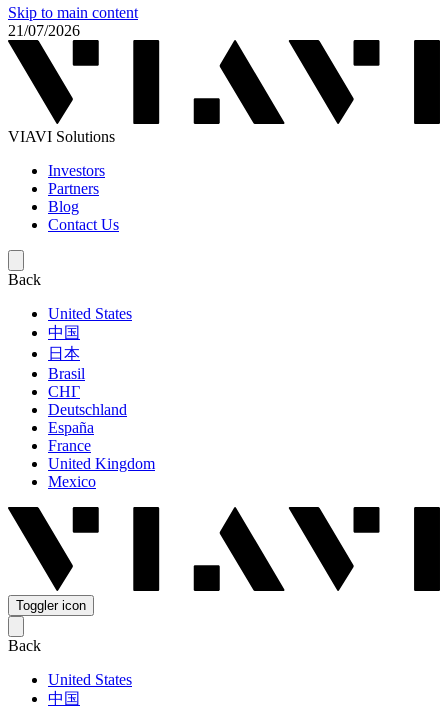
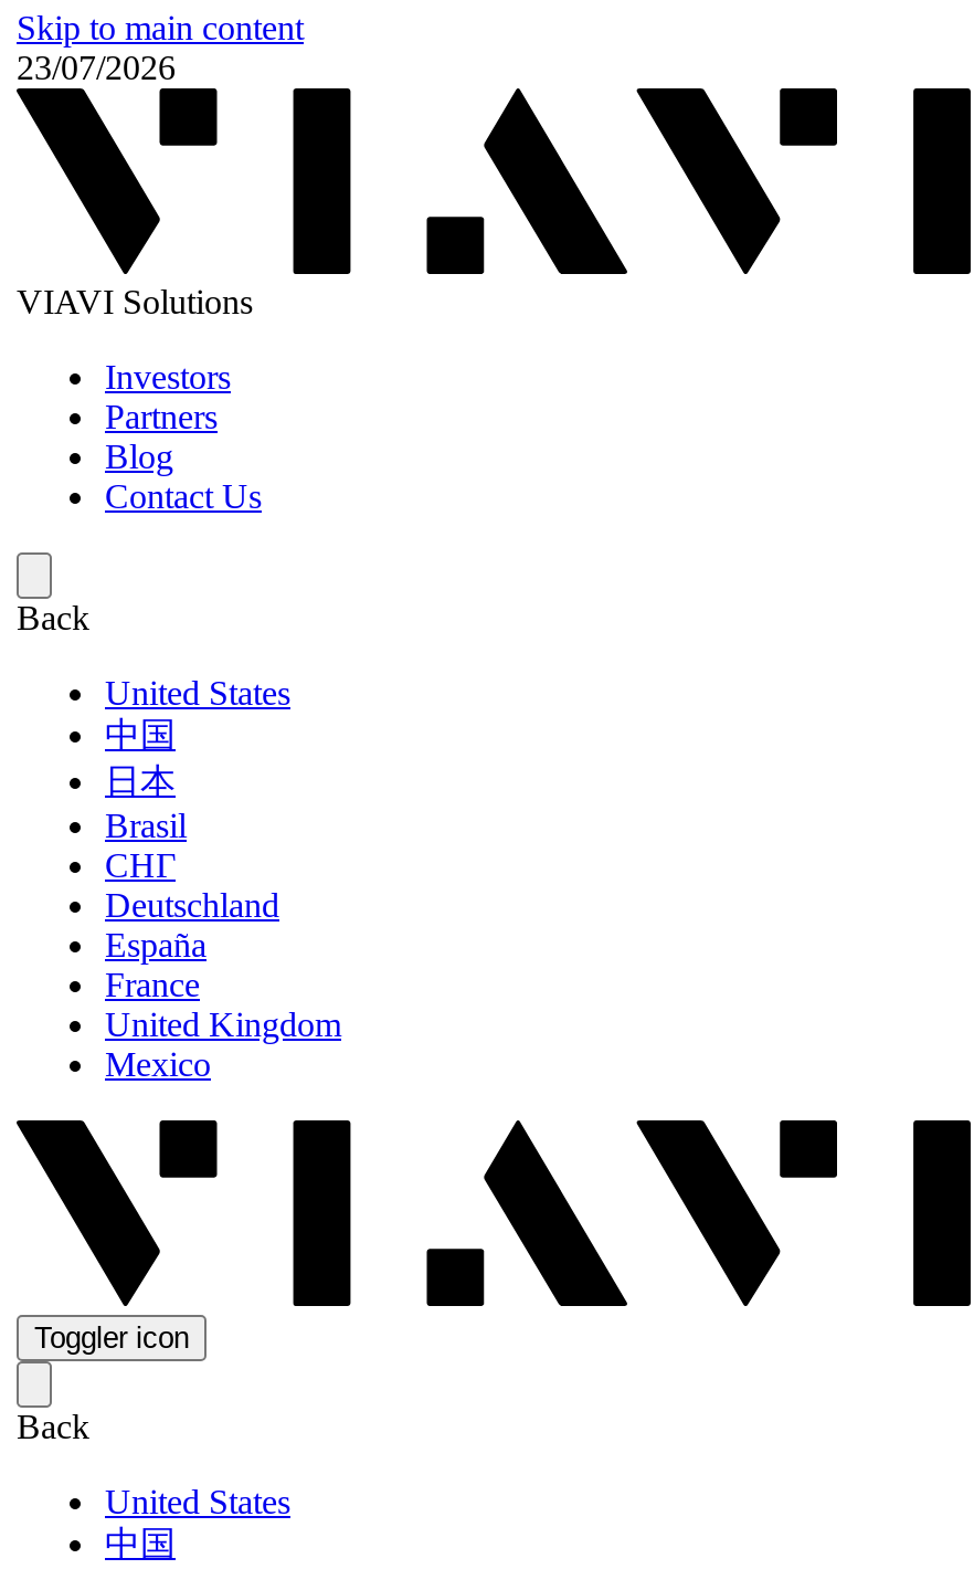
- 21/07/2026
+ 23/07/2026
